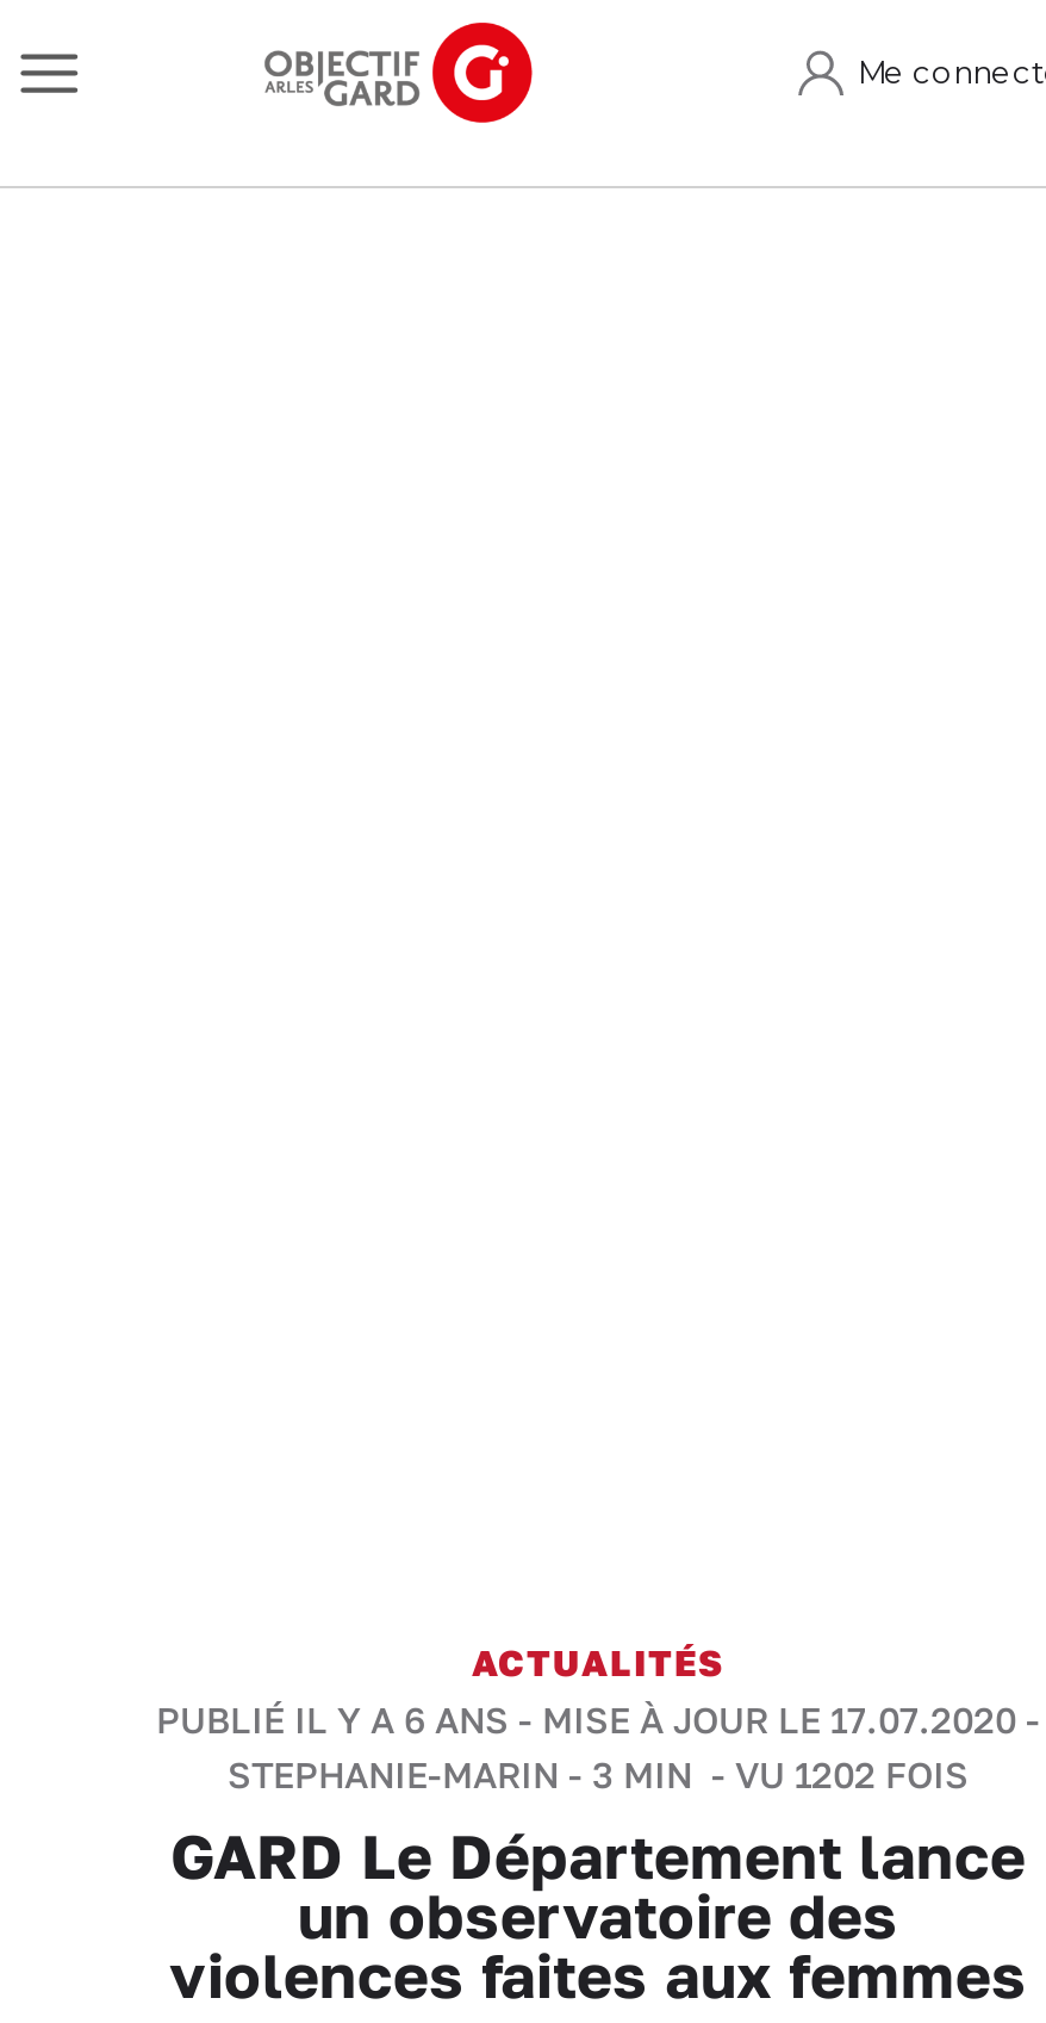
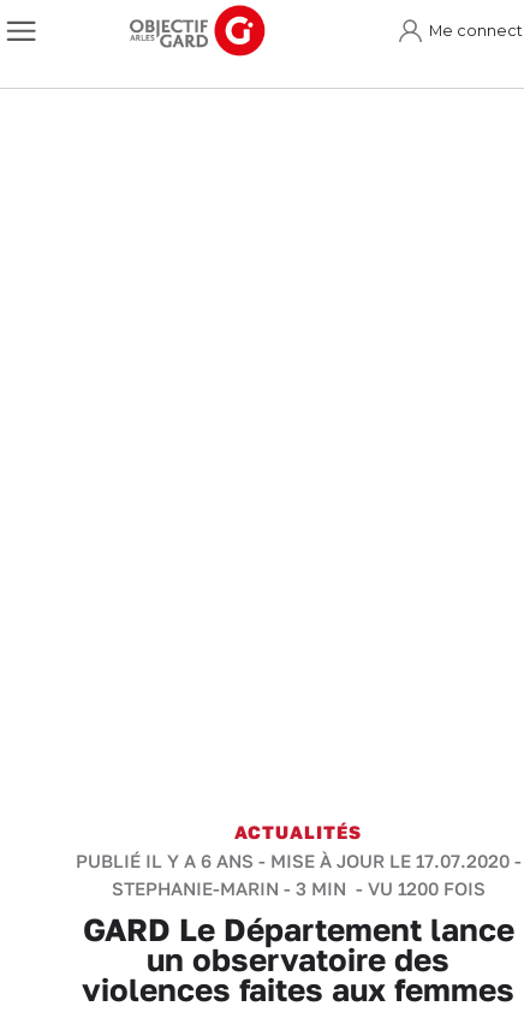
- STEPHANIE-MARIN - 3 MIN - VU 1202 FOIS
+ STEPHANIE-MARIN - 3 MIN - VU 1200 FOIS
